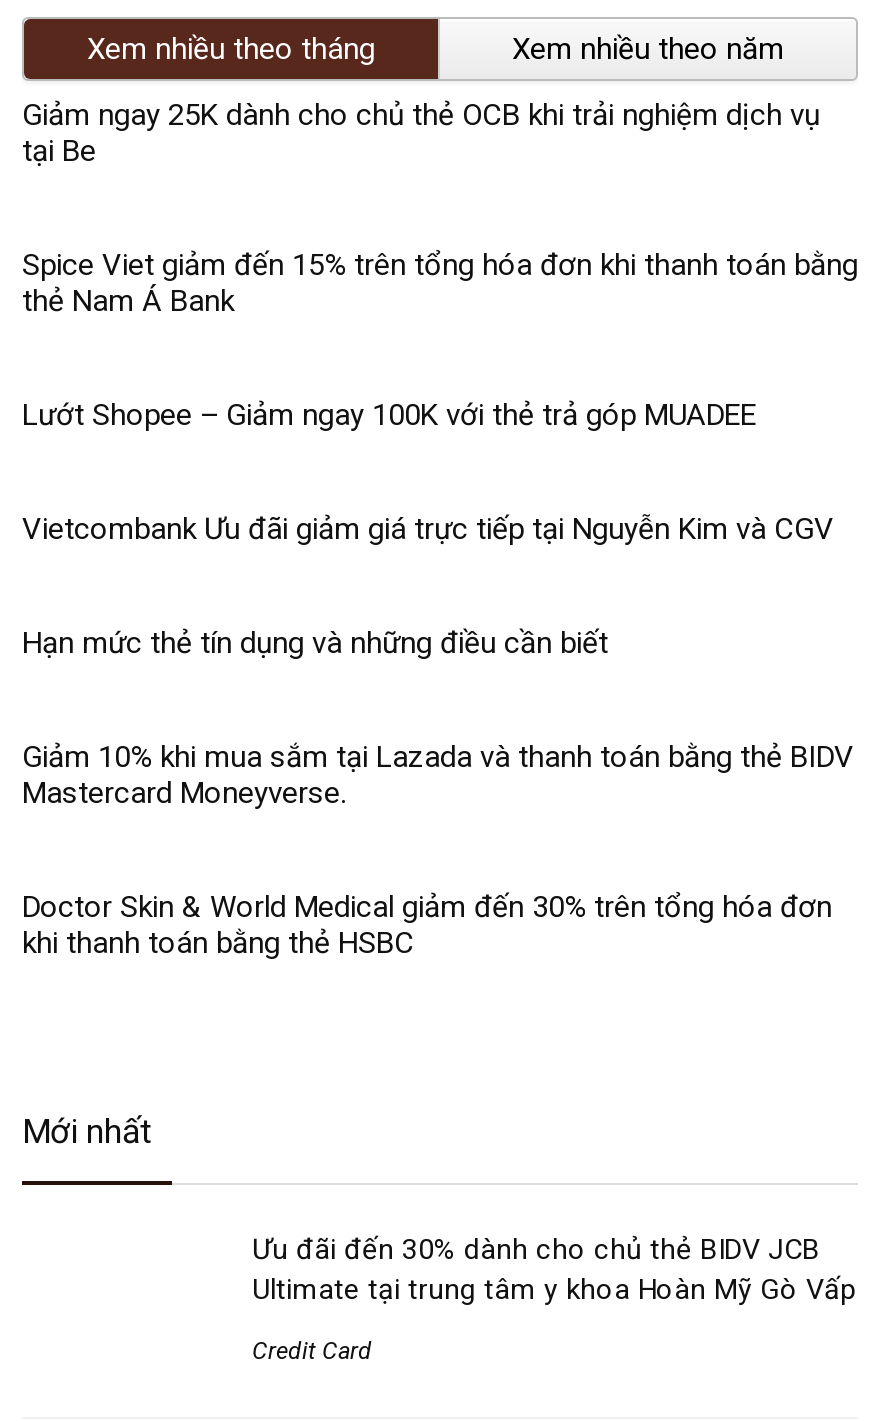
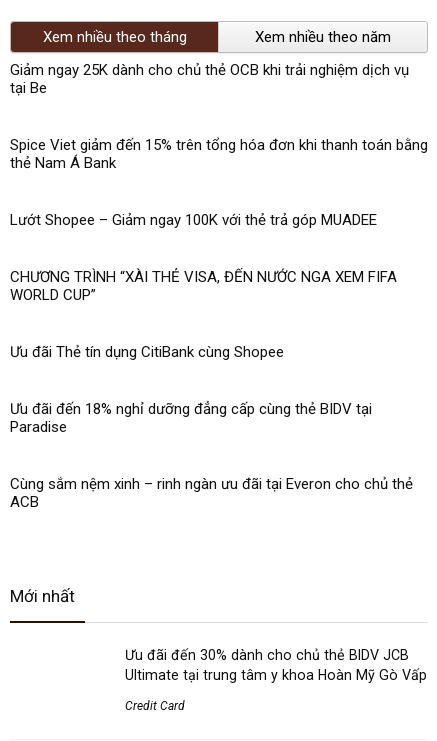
- Vietcombank Ưu đãi giảm giá trực tiếp tại Nguyễn Kim và CGV
+ CHƯƠNG TRÌNH “XÀI THẺ VISA, ĐẾN NƯỚC NGA XEM FIFA
+ WORLD CUP”

- Hạn mức thẻ tín dụng và những điều cần biết
+ Ưu đãi Thẻ tín dụng CitiBank cùng Shopee

- Giảm 10% khi mua sắm tại Lazada và thanh toán bằng thẻ BIDV
- Mastercard Moneyverse.
+ Ưu đãi đến 18% nghỉ dưỡng đẳng cấp cùng thẻ BIDV tại
+ Paradise

- Doctor Skin & World Medical giảm đến 30% trên tổng hóa đơn
- khi thanh toán bằng thẻ HSBC
+ Cùng sắm nệm xinh – rinh ngàn ưu đãi tại Everon cho chủ thẻ
+ ACB
